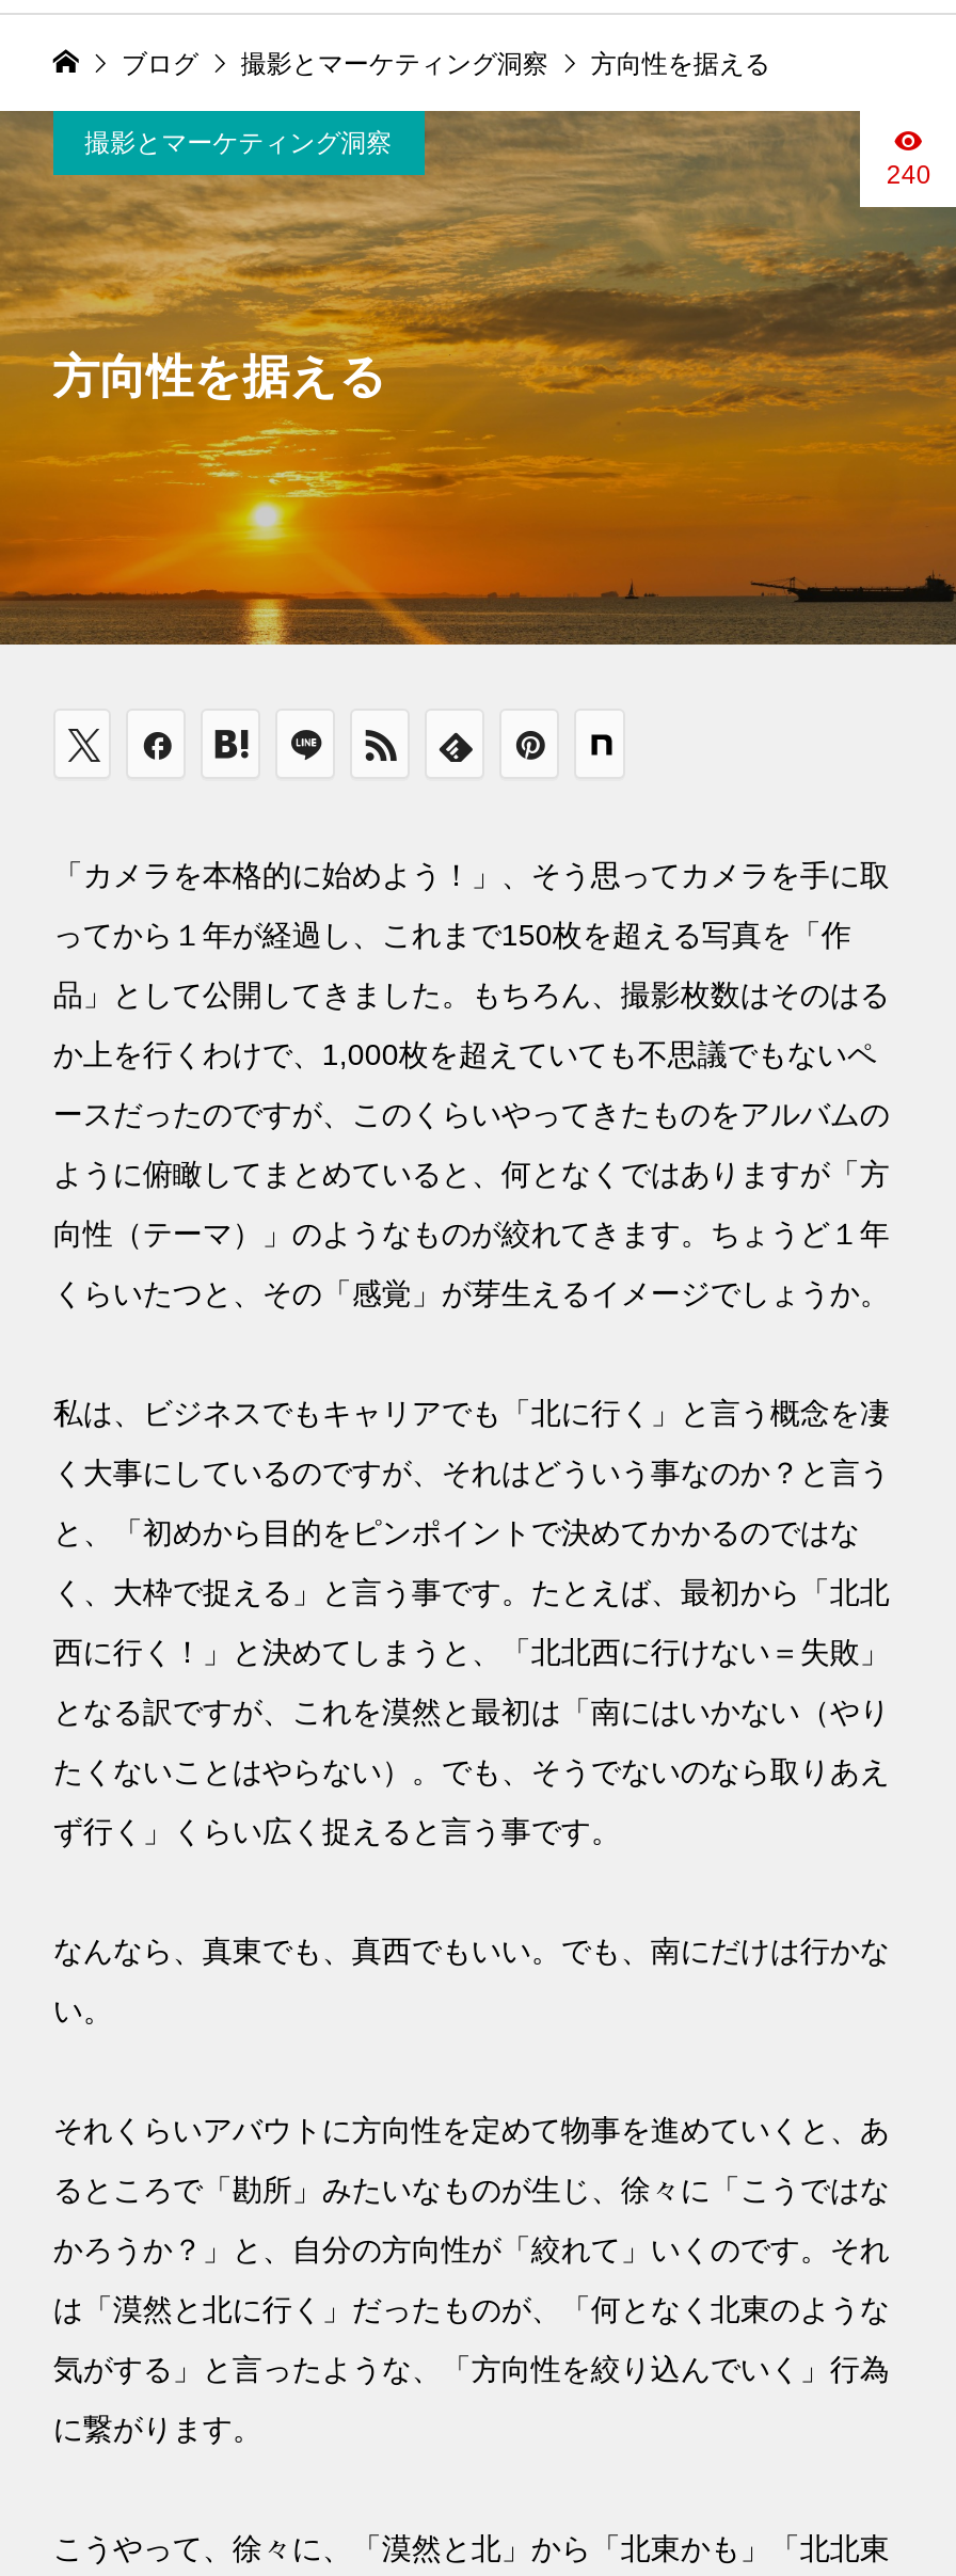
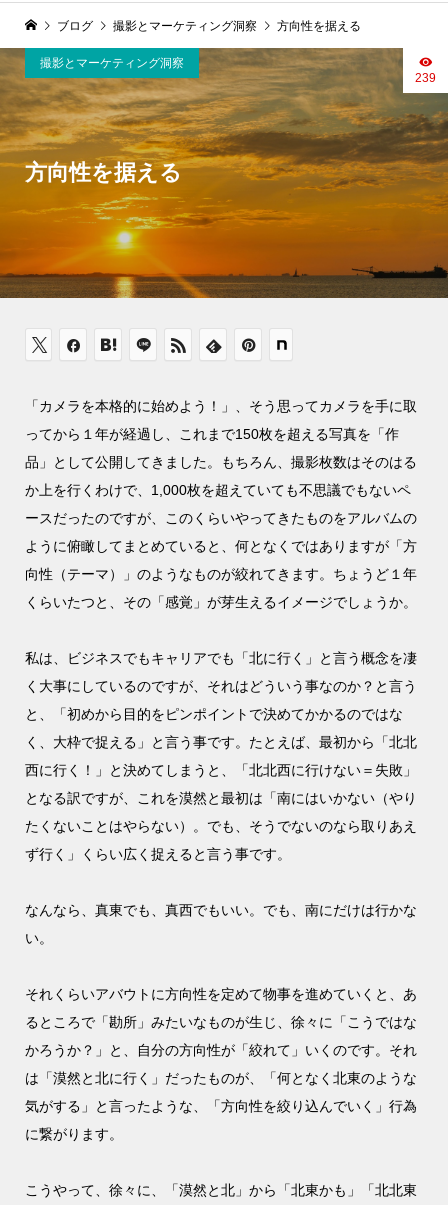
- 240
+ 239
